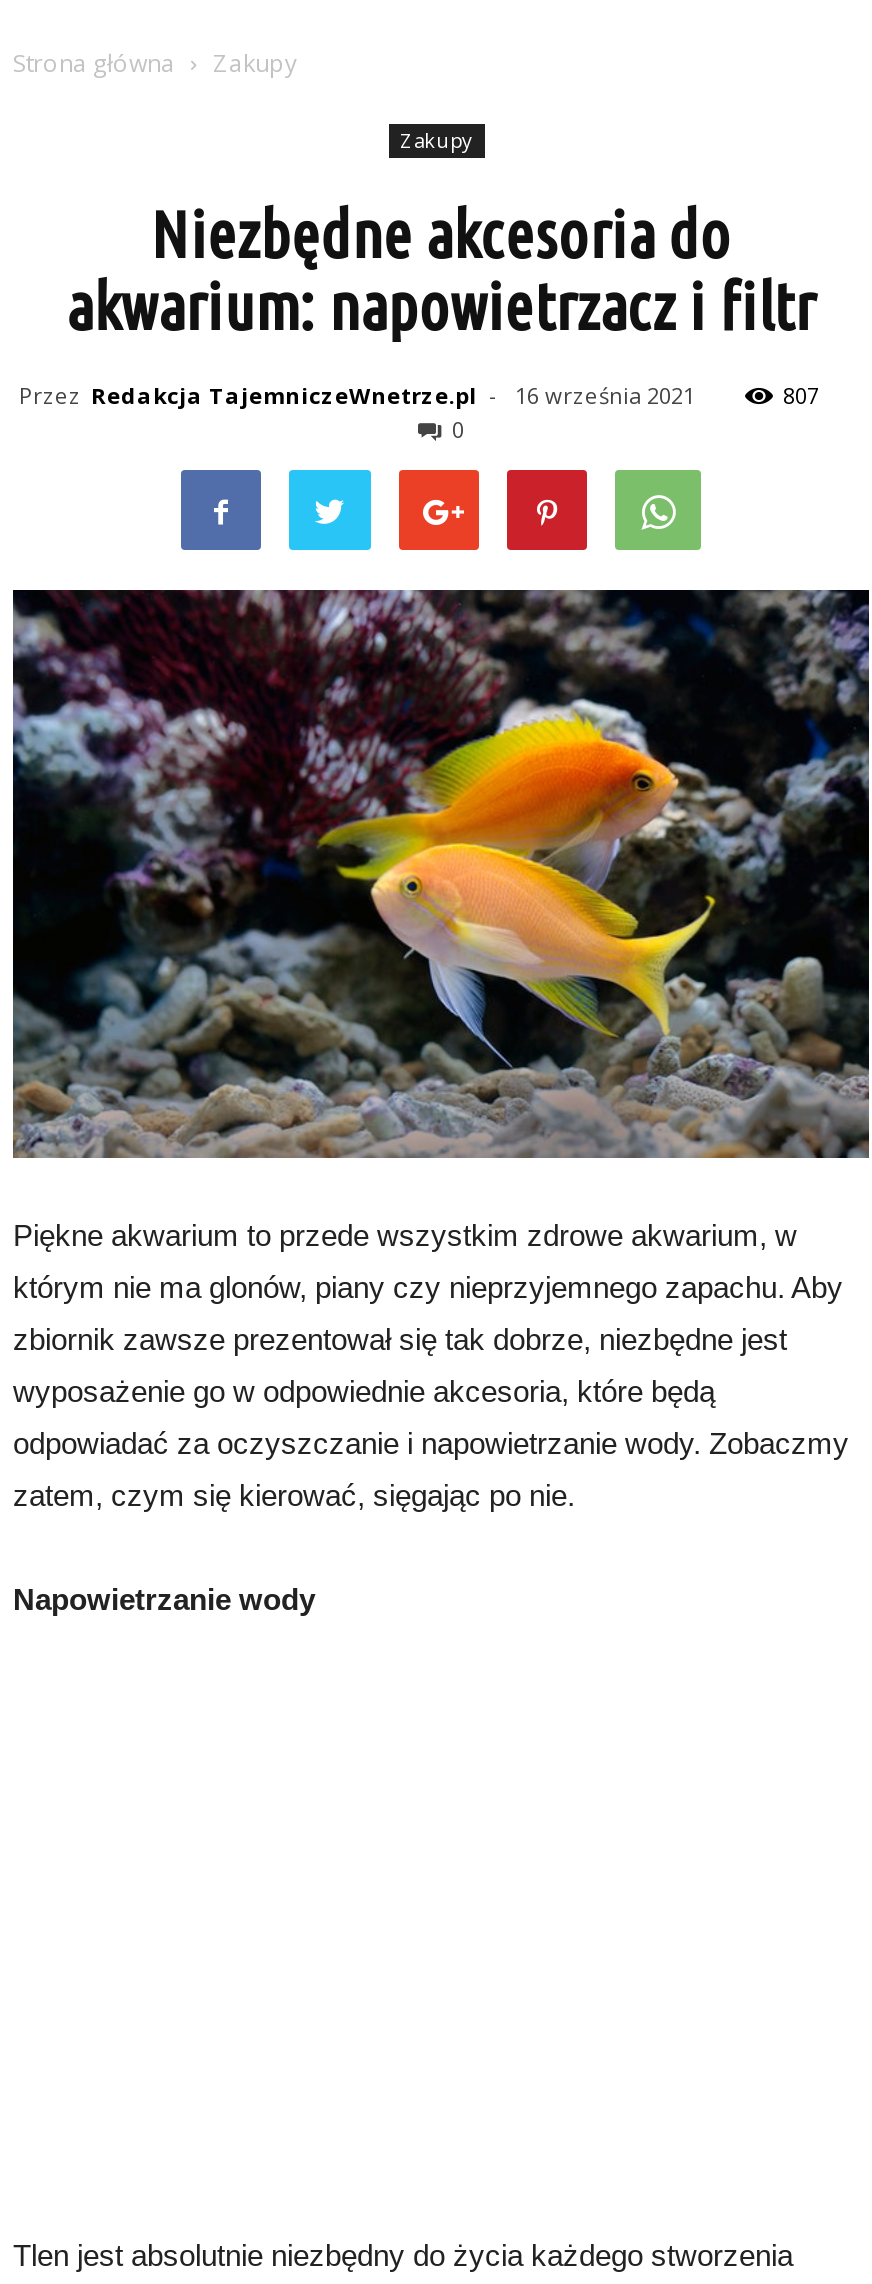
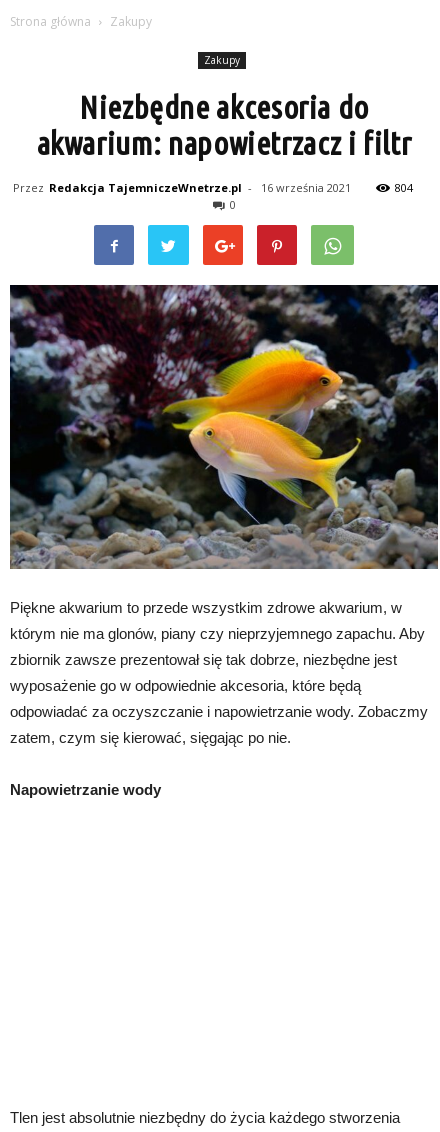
- 807
+ 804
